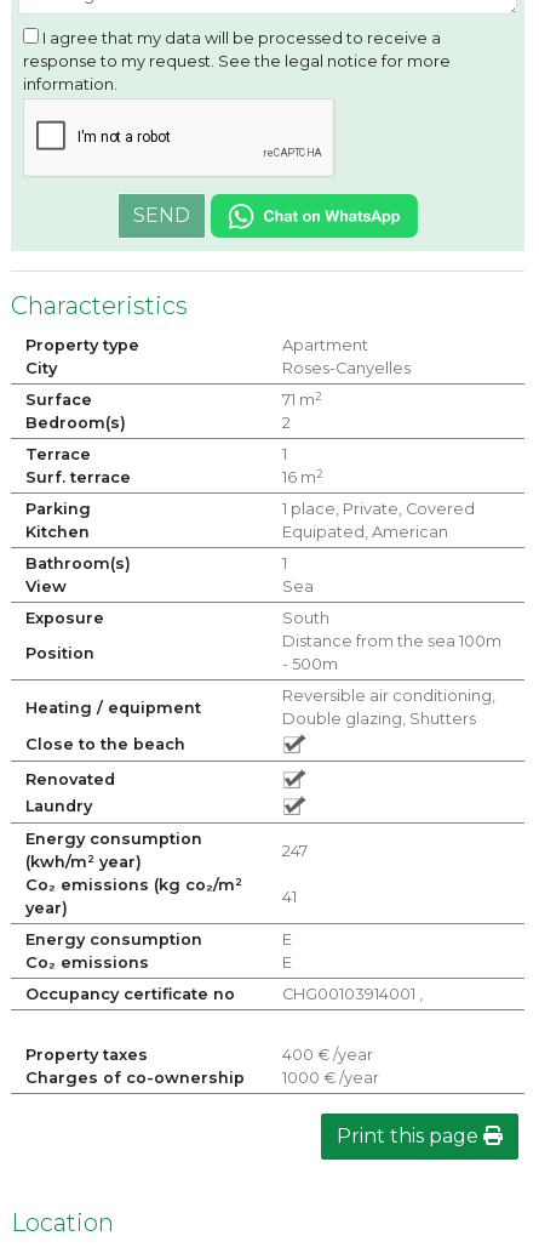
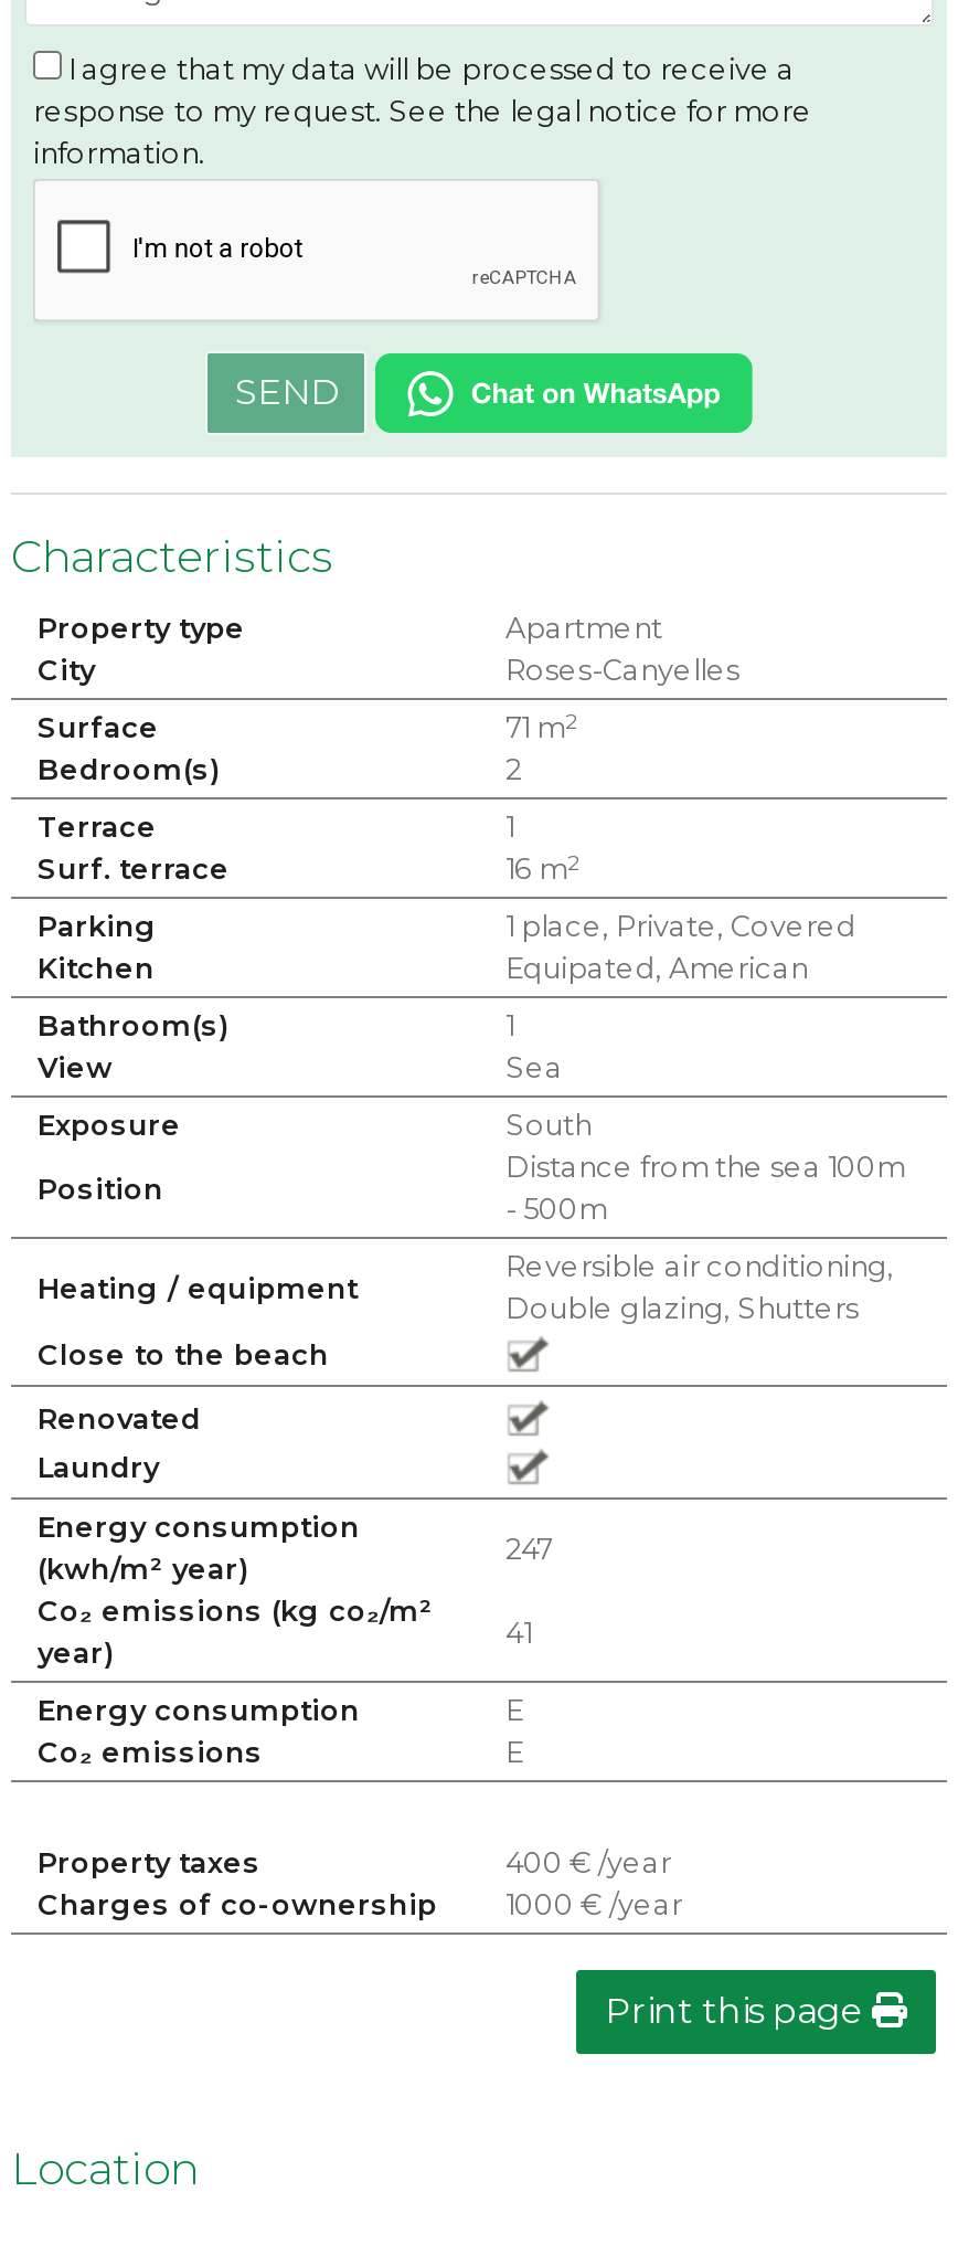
- Occupancy certificate no
- CHG00103914001 ,
